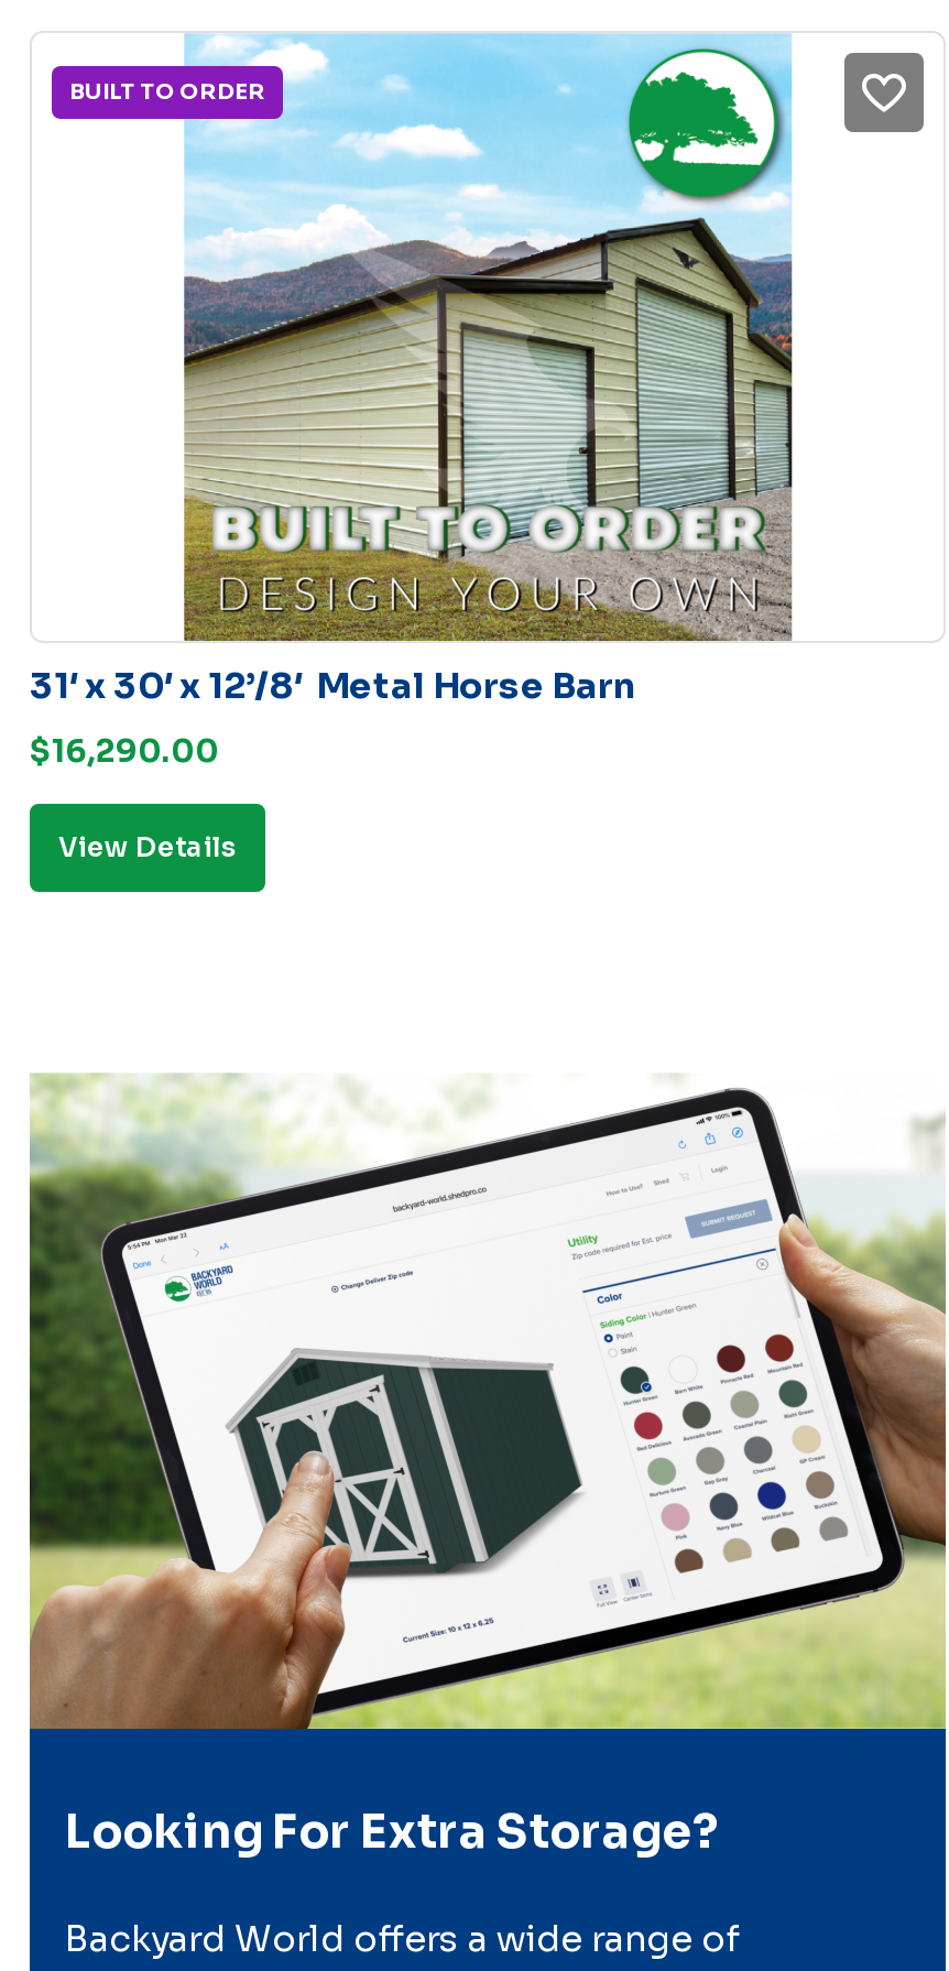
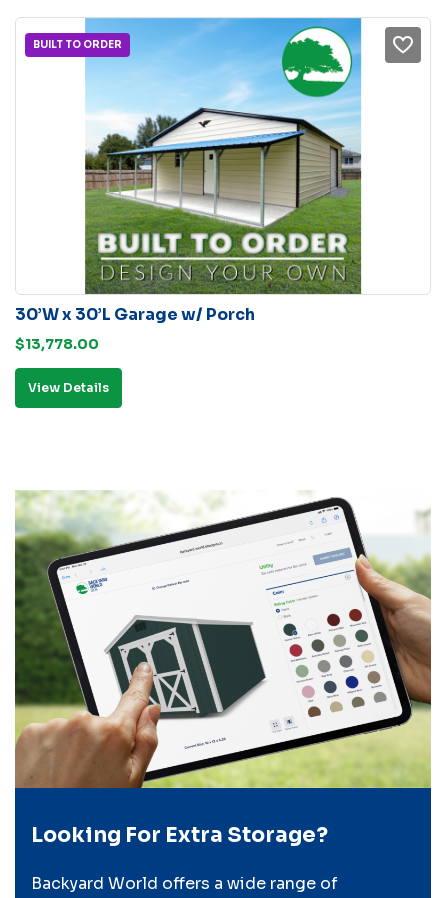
- [image]
- 31′ x 30′ x 12’/8′ Metal Horse Barn
+ [image]
+ 30’W x 30’L Garage w/ Porch

- $16,290.00
+ $13,778.00
